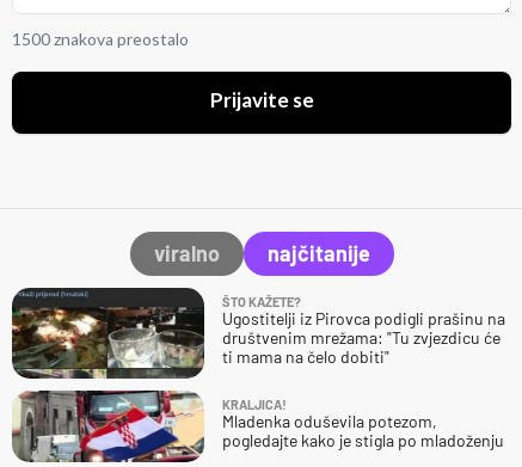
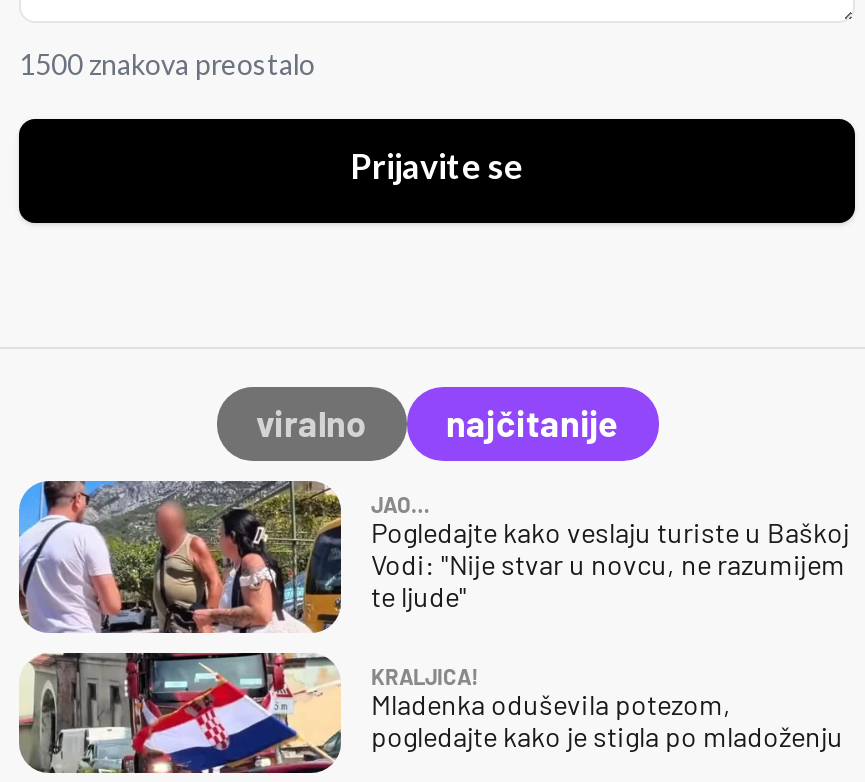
- [image]
- ŠTO KAŽETE?
- Ugostitelji iz Pirovca podigli prašinu na
- društvenim mrežama: "Tu zvjezdicu će
- ti mama na čelo dobiti"
+ [image]
+ JAO…
+ Pogledajte kako veslaju turiste u Baškoj
+ Vodi: "Nije stvar u novcu, ne razumijem
+ te ljude"
